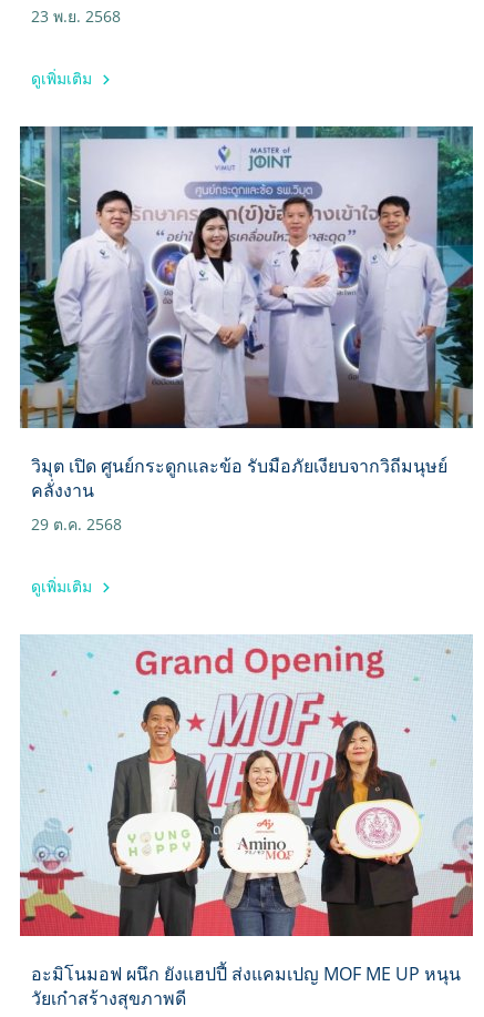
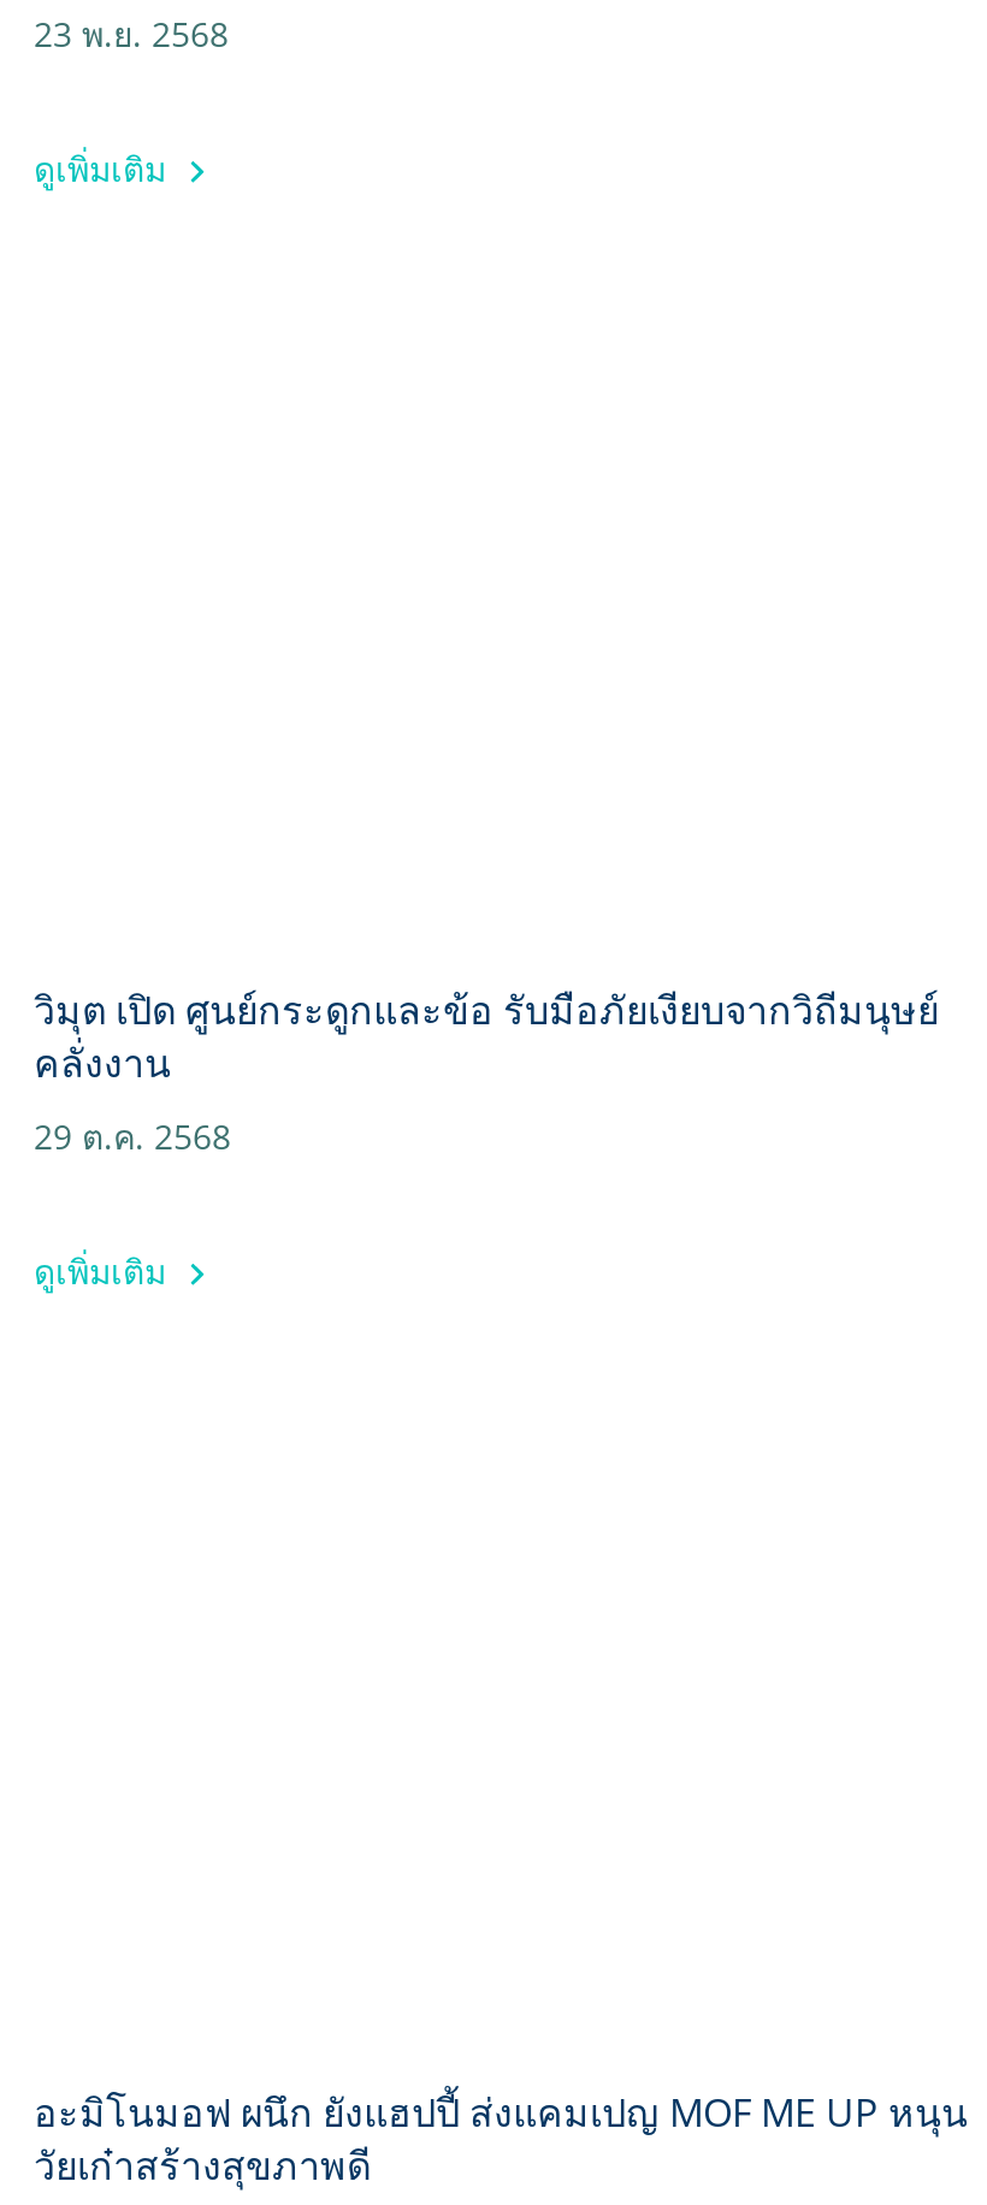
- [image]

- [image]
